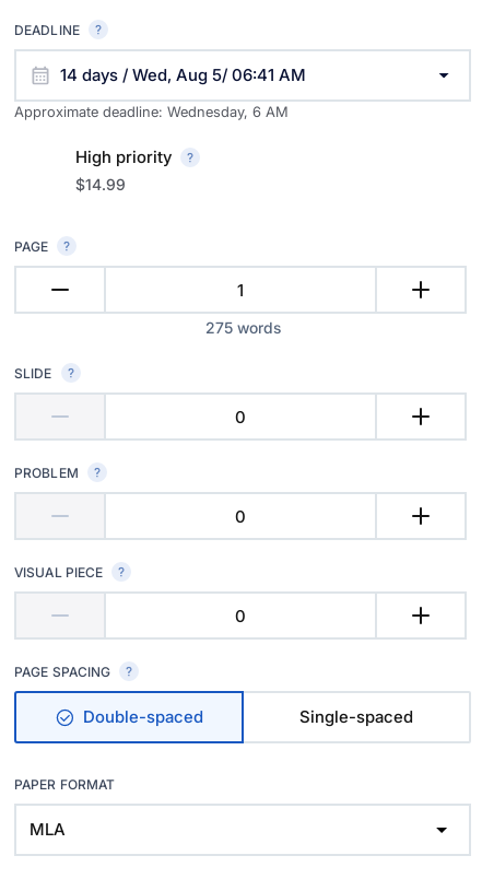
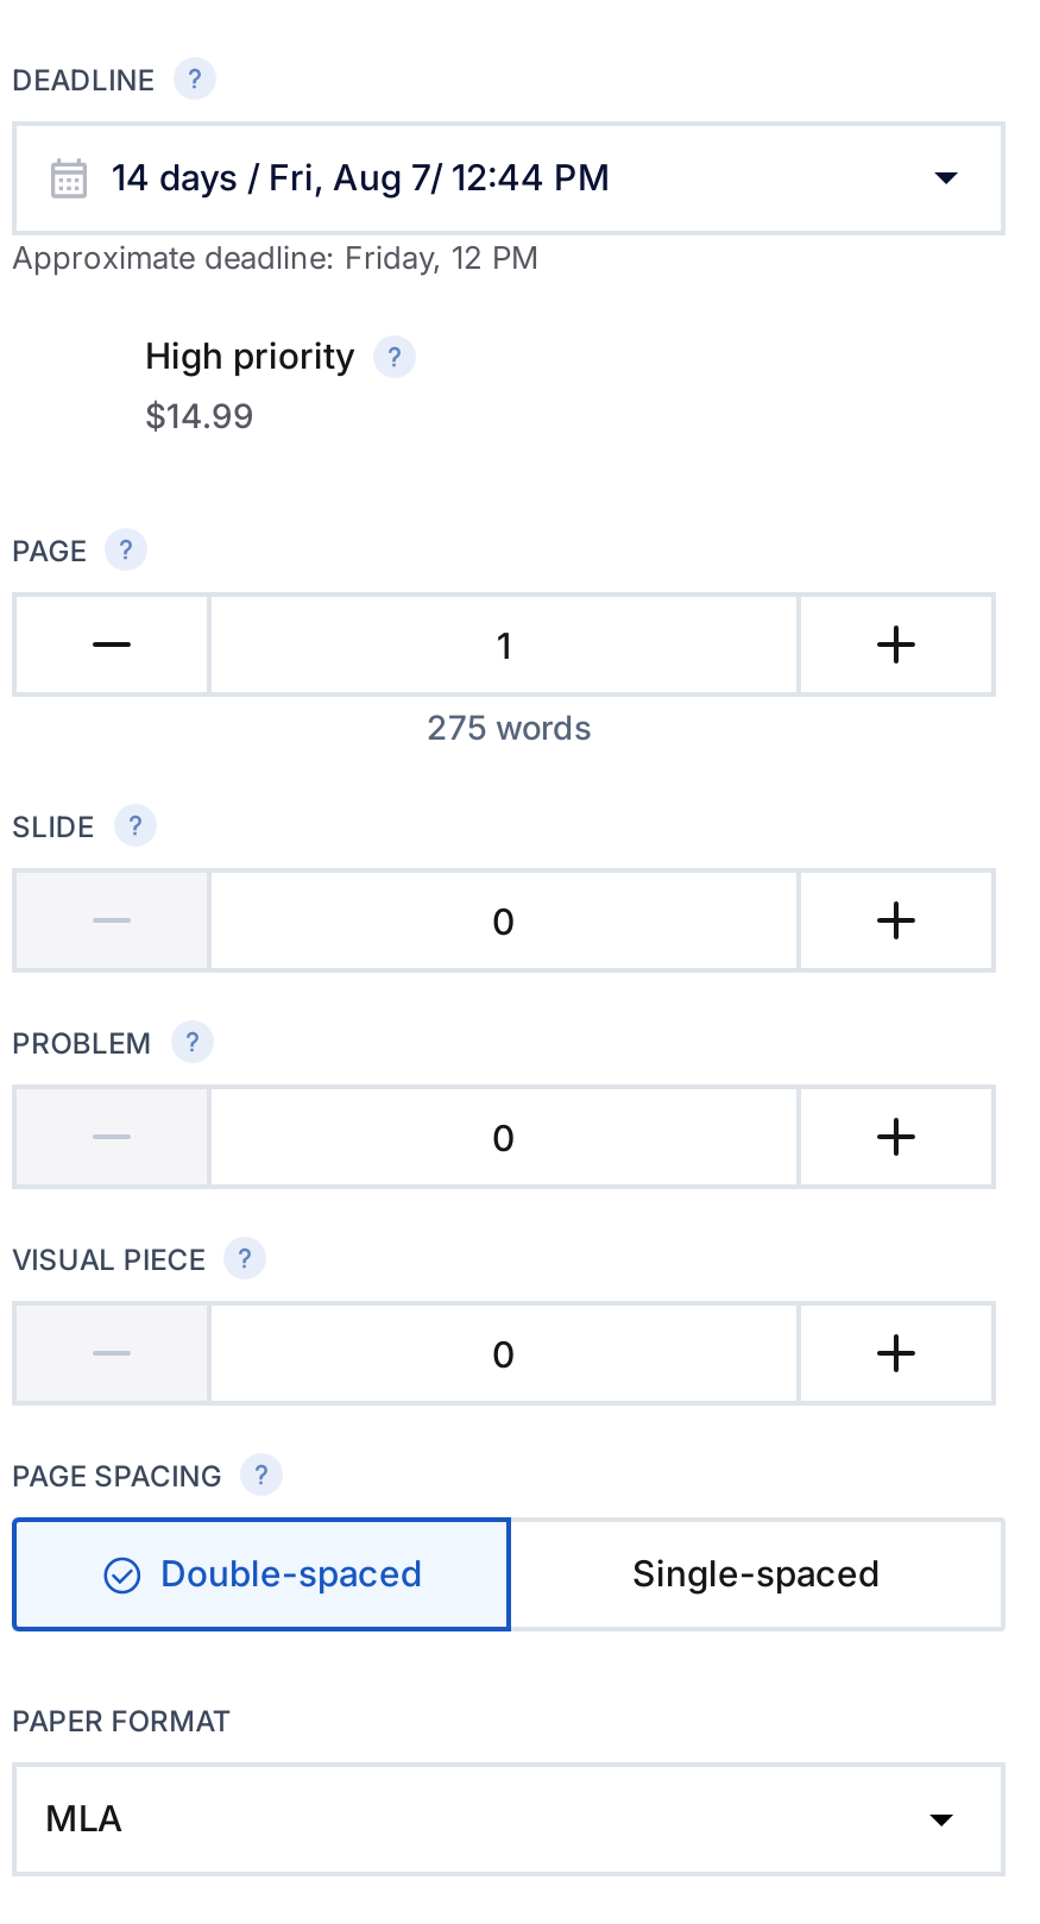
- 14 days / Wed, Aug 5/ 06:41 AM
+ 14 days / Fri, Aug 7/ 12:44 PM

- Approximate deadline: Wednesday, 6 AM
+ Approximate deadline: Friday, 12 PM
